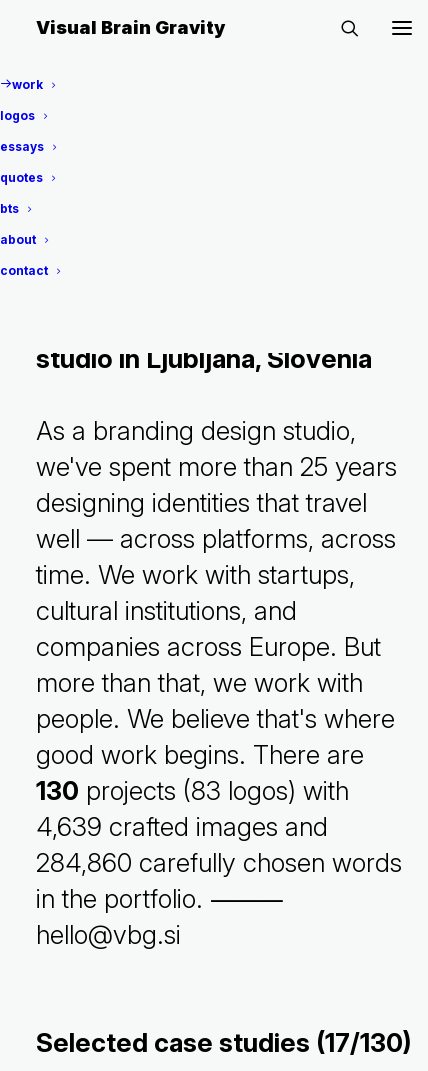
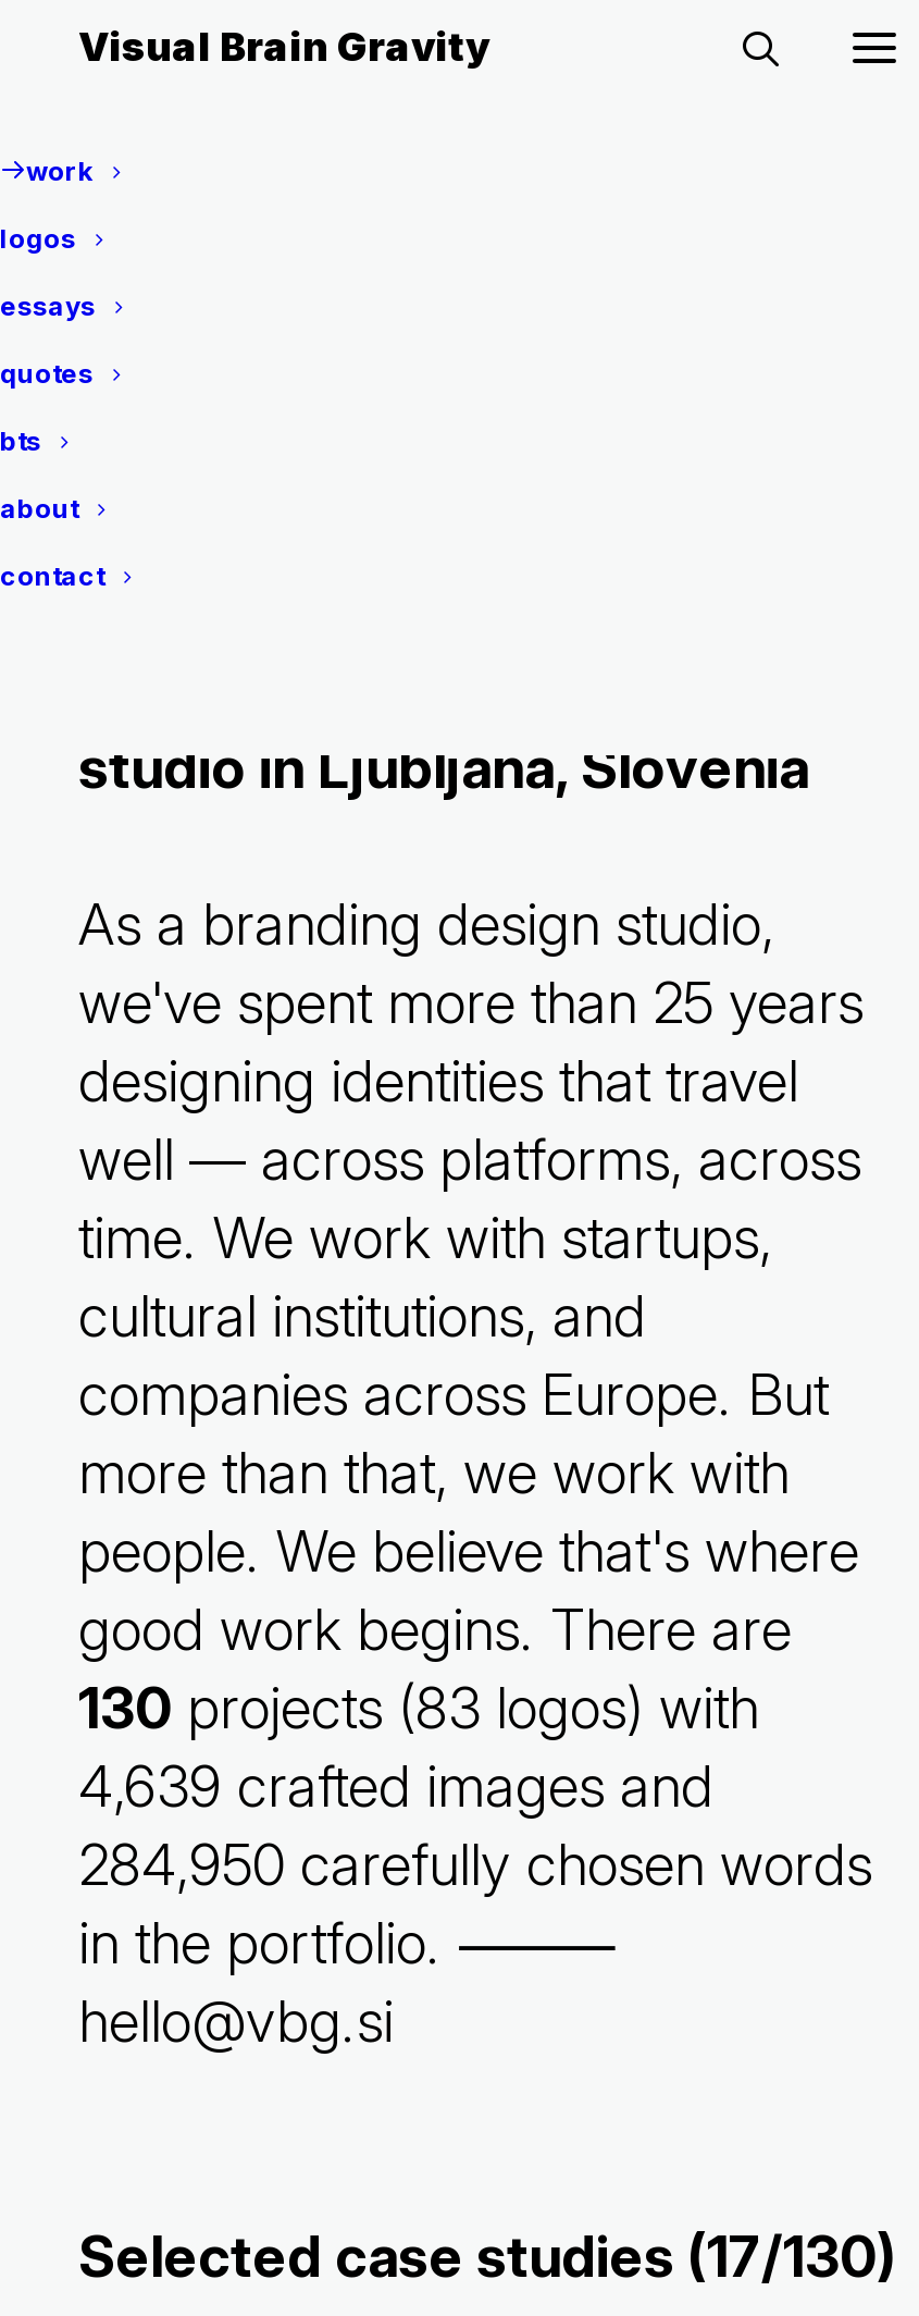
- 284,860 carefully chosen words
+ 284,950 carefully chosen words
